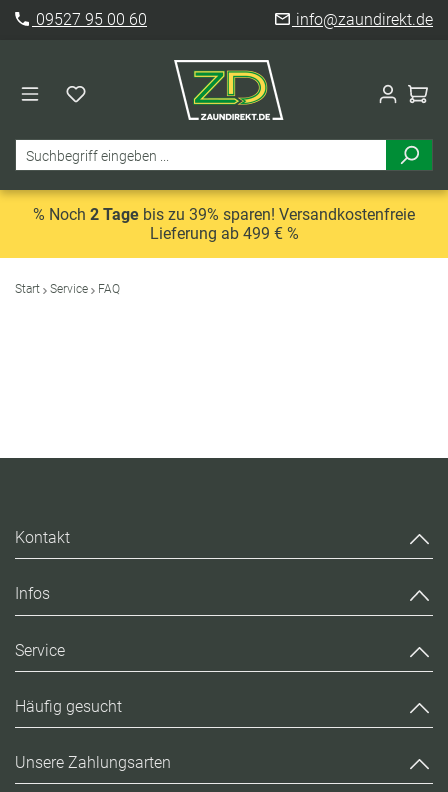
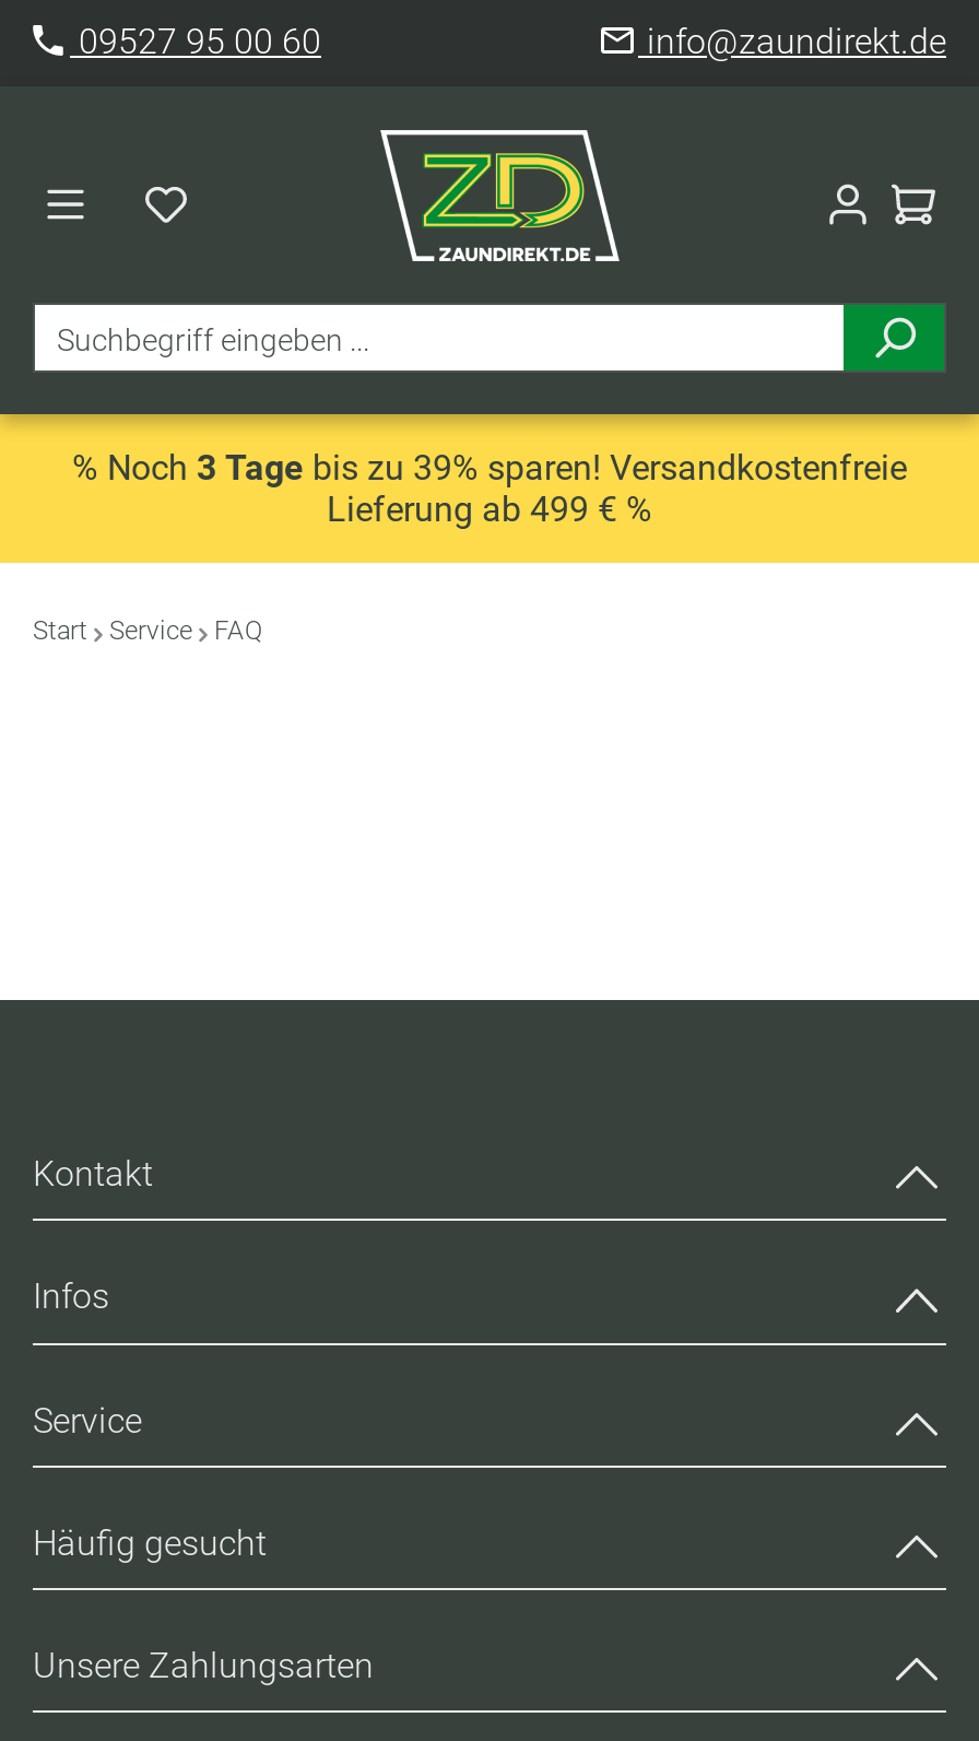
- % Noch 2 Tage bis zu 39% sparen! Versandkostenfreie
+ % Noch 3 Tage bis zu 39% sparen! Versandkostenfreie
